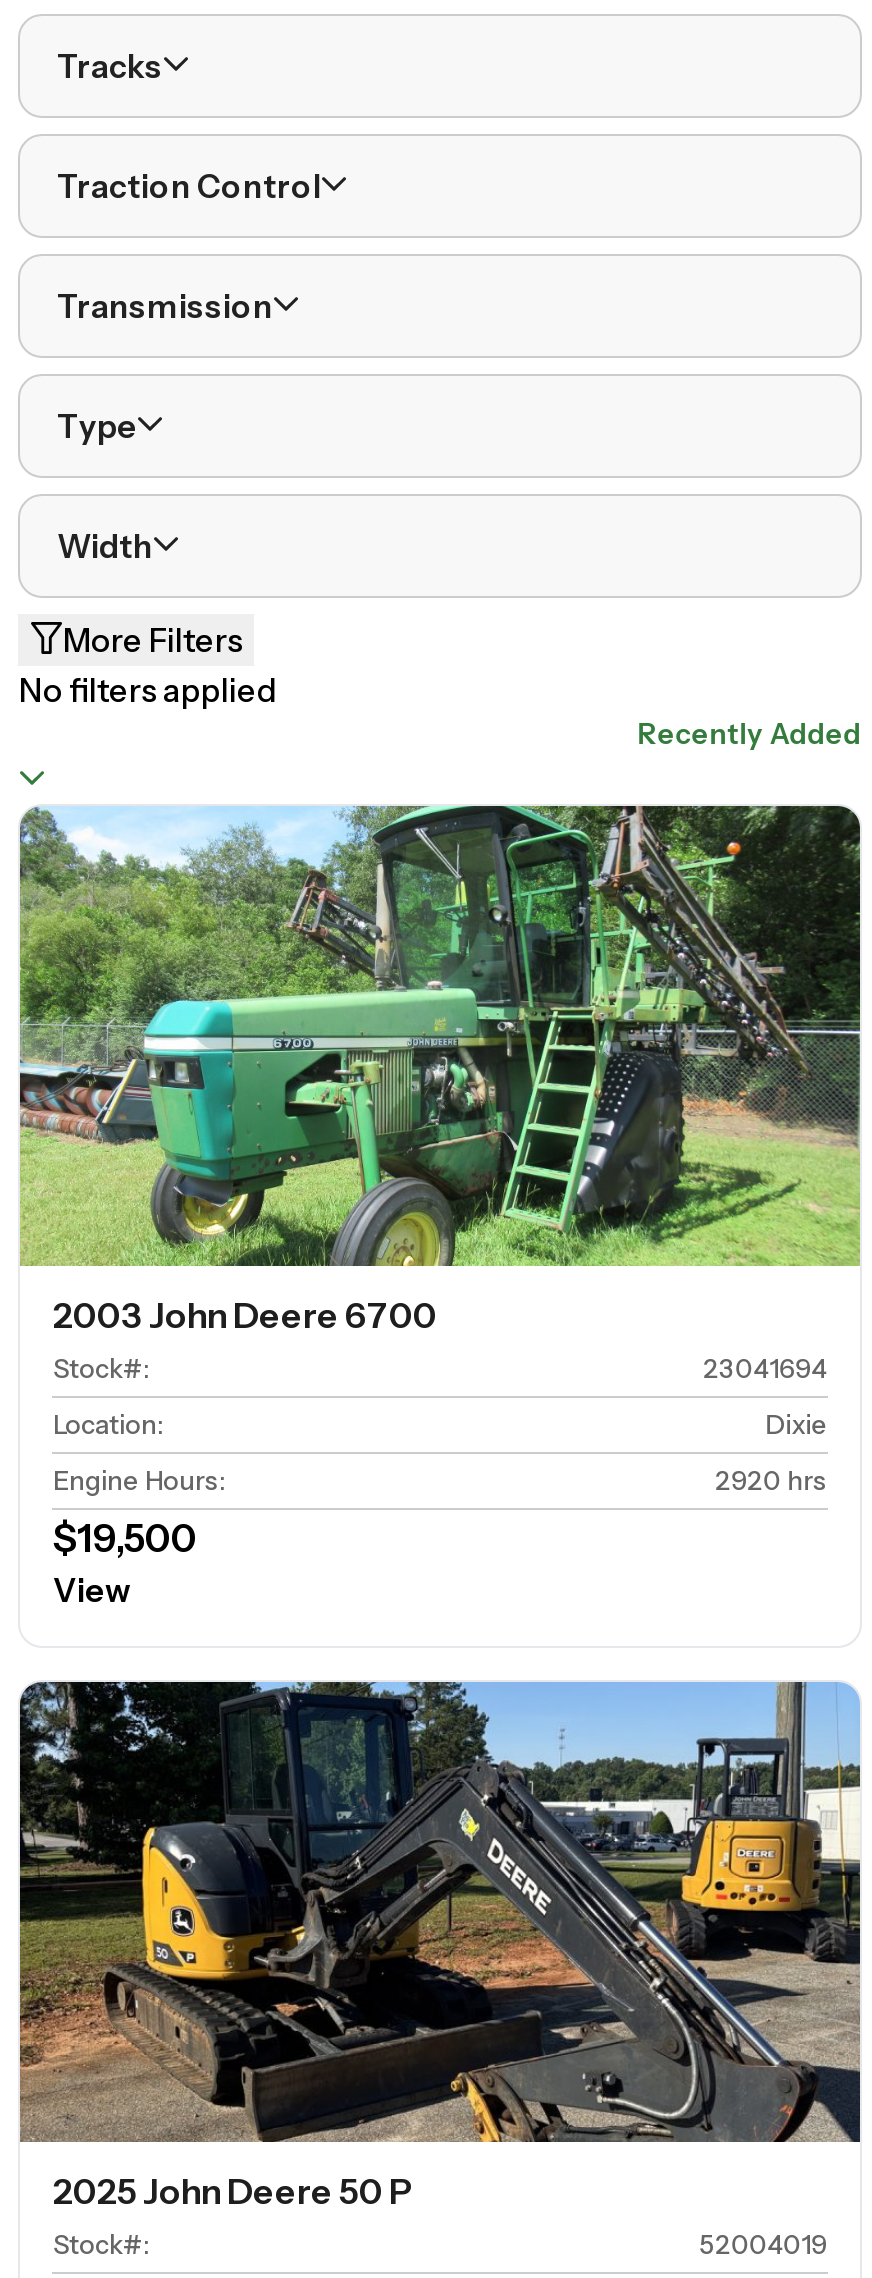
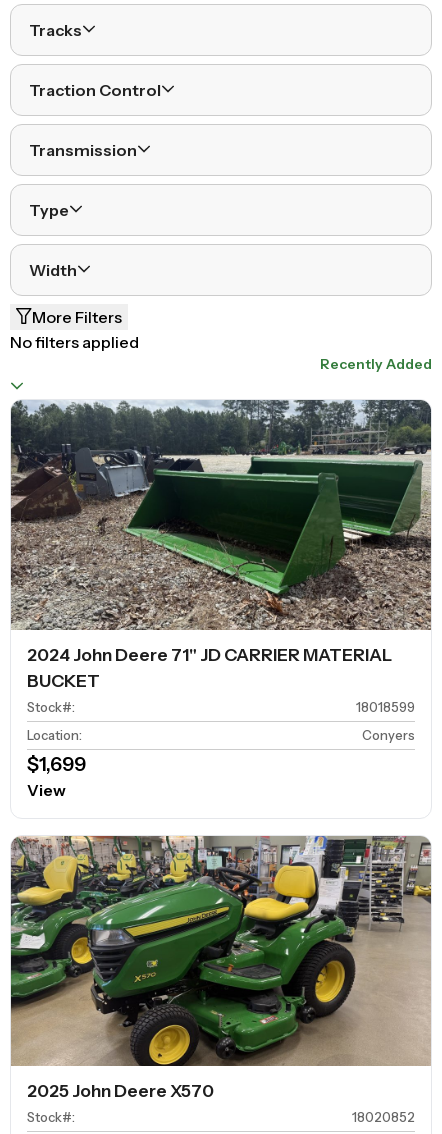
- [image]
- 2003 John Deere 6700
+ [image]
+ 2024 John Deere 71" JD CARRIER MATERIAL
+ BUCKET

moved down: Stock#: | Location:

- 23041694
+ 18018599

- Dixie
- Engine Hours:
- 2920 hrs
- $19,500
+ Conyers
+ $1,699

- [image]
- 2025 John Deere 50 P
+ [image]
+ 2025 John Deere X570

- 52004019
+ 18020852
